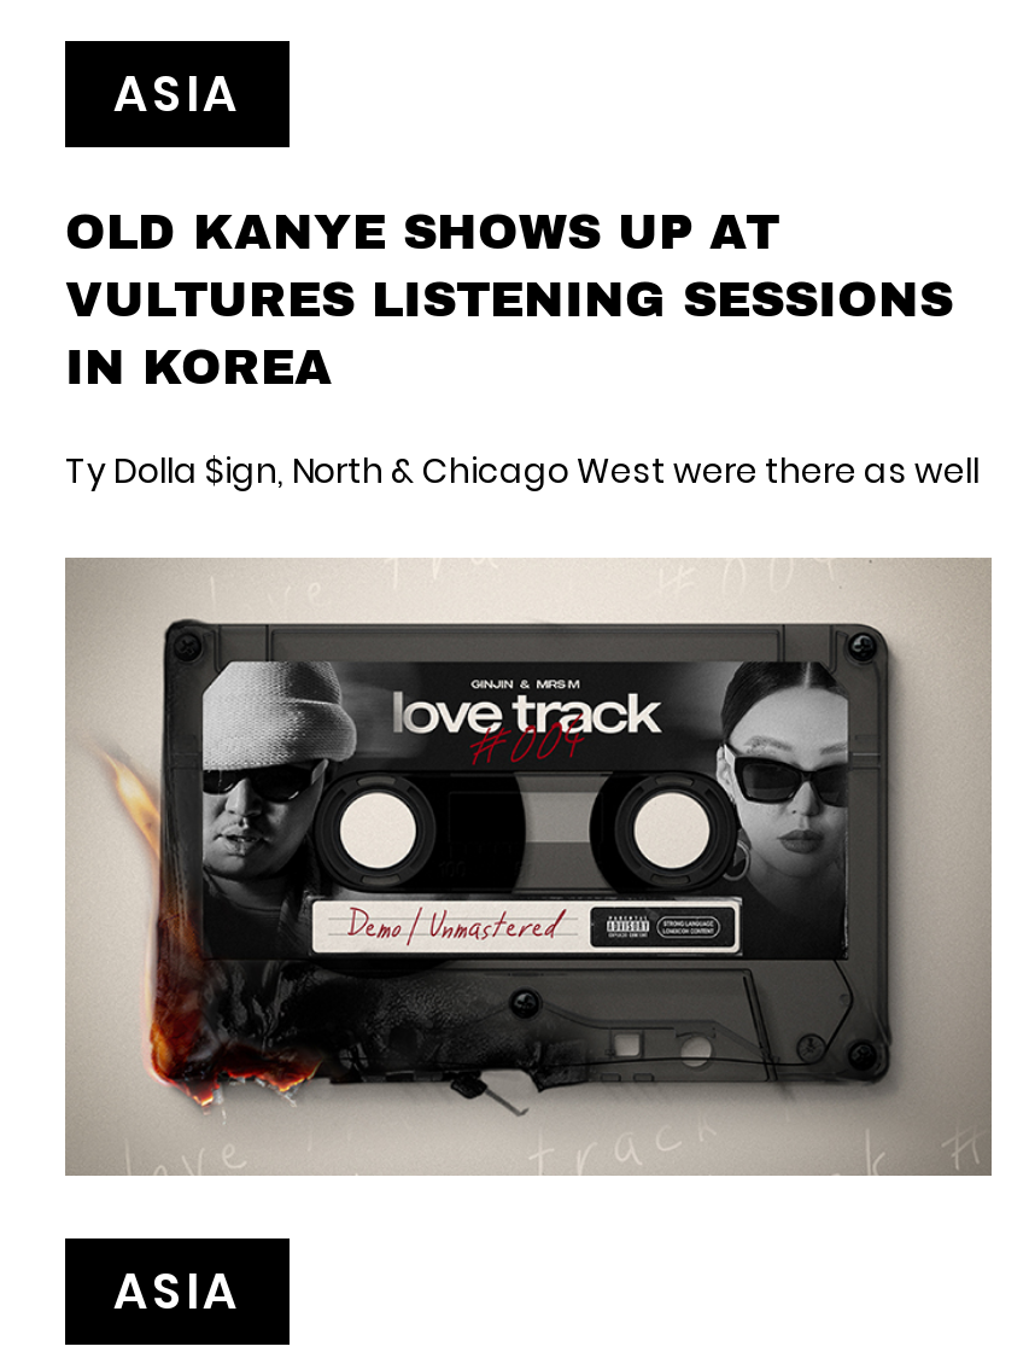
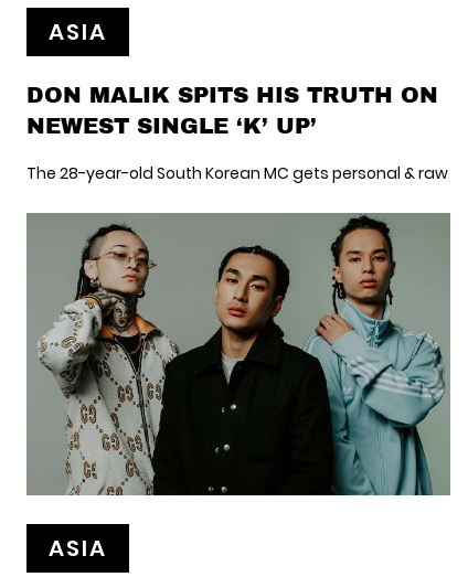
- OLD KANYE SHOWS UP AT
- VULTURES LISTENING SESSIONS
- IN KOREA
+ DON MALIK SPITS HIS TRUTH ON
+ NEWEST SINGLE ‘K’ UP’

- Ty Dolla $ign, North & Chicago West were there as well
+ The 28-year-old South Korean MC gets personal & raw

- [image]
+ [image]
